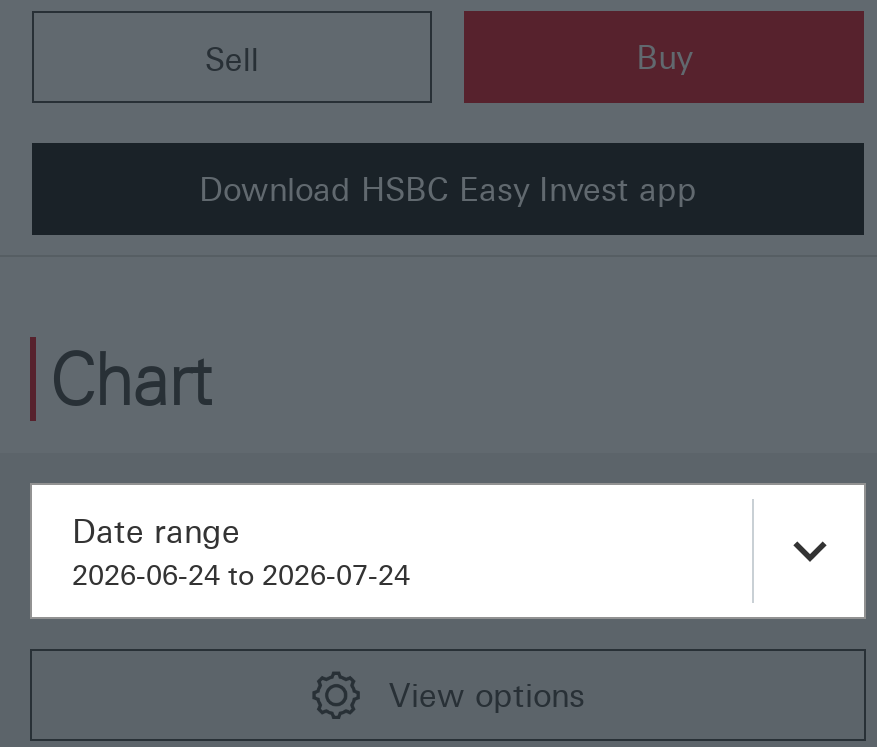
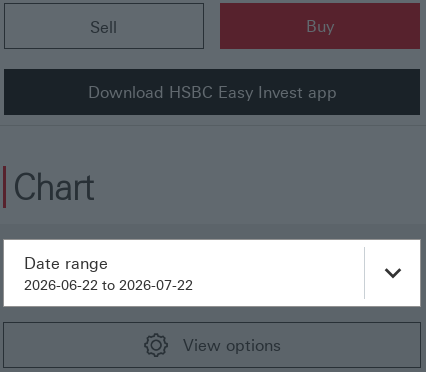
- 2026-06-24 to 2026-07-24
+ 2026-06-22 to 2026-07-22
